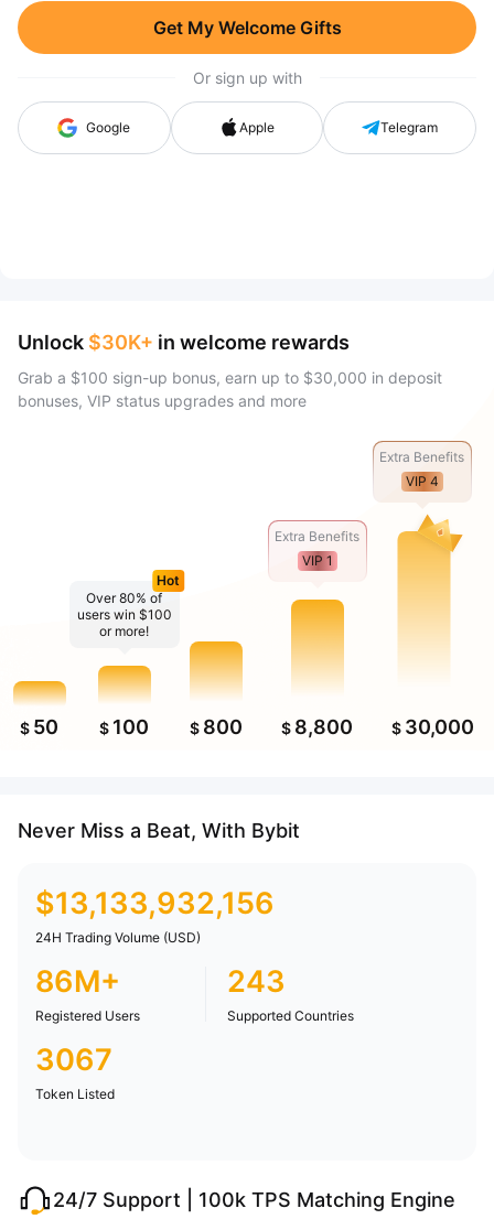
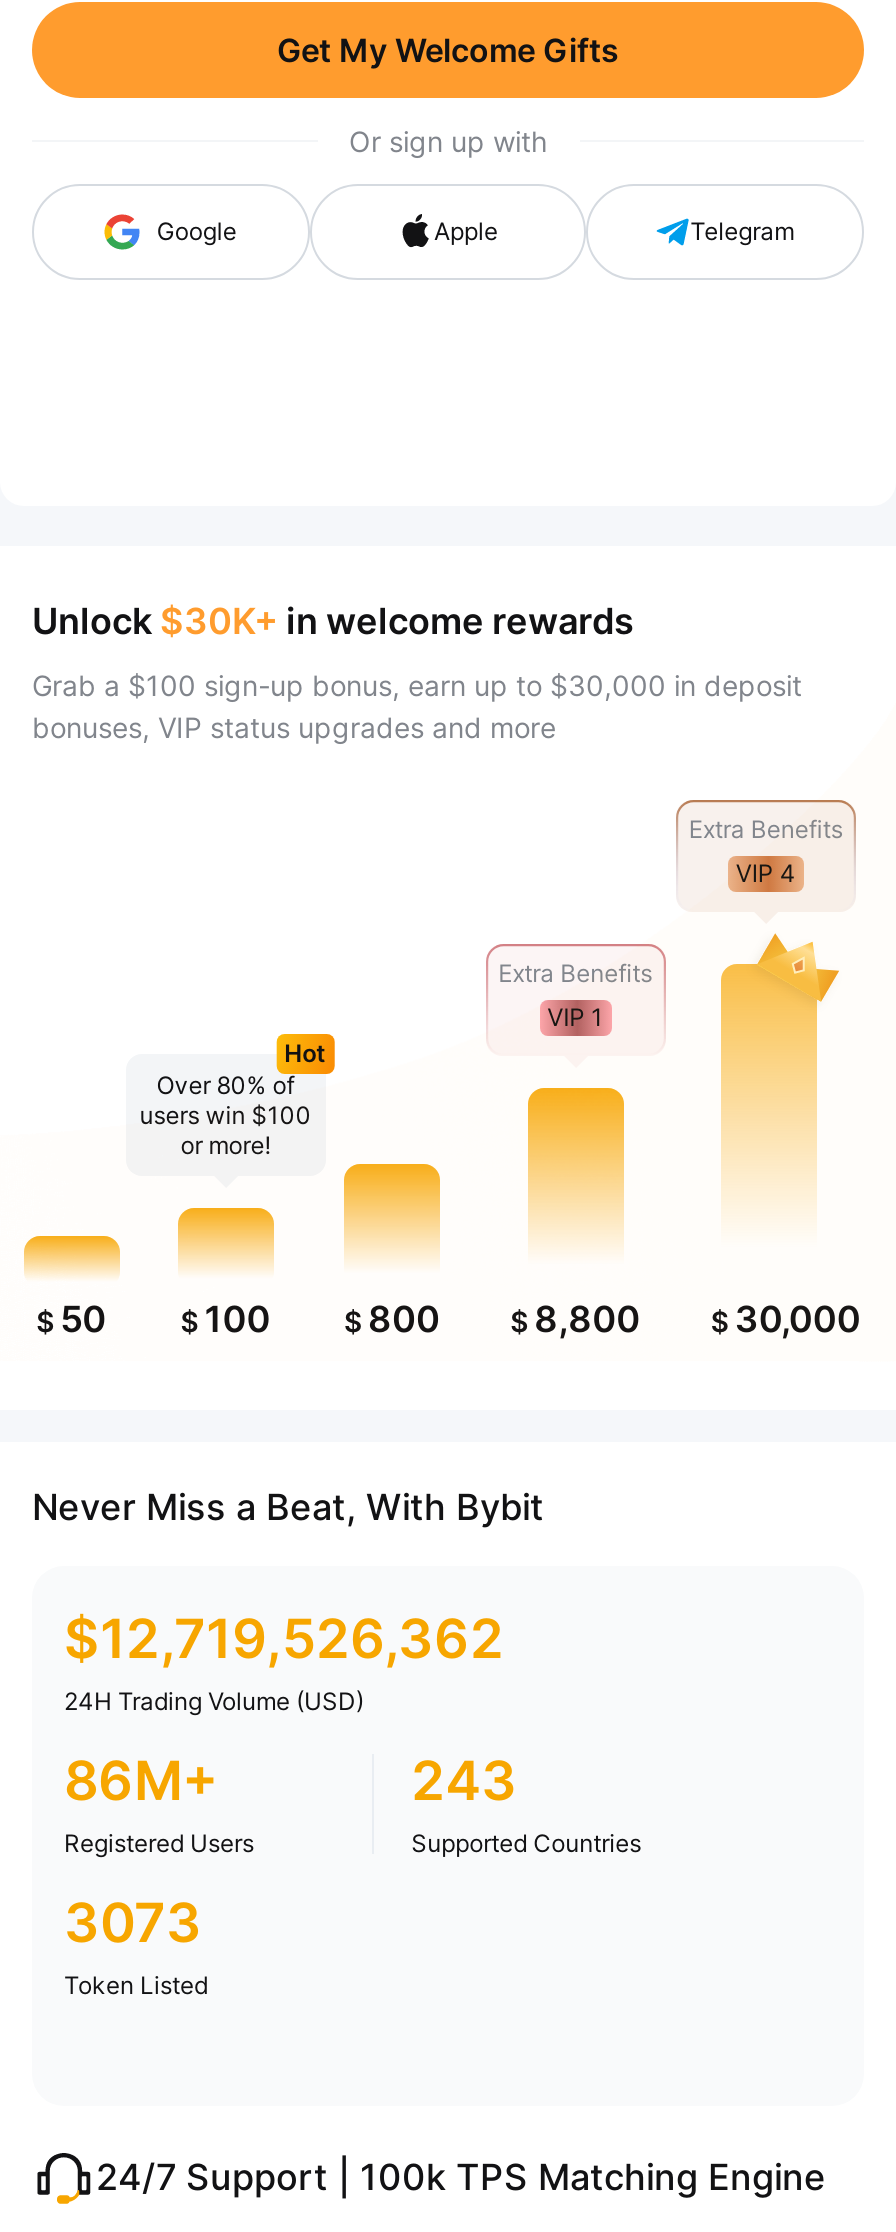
- $13,133,932,156
+ $12,719,526,362

- 3067
+ 3073
